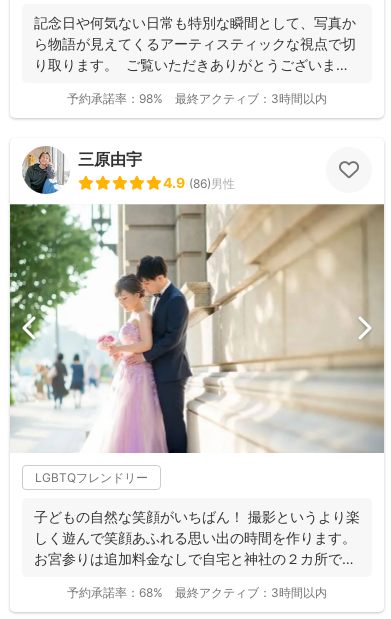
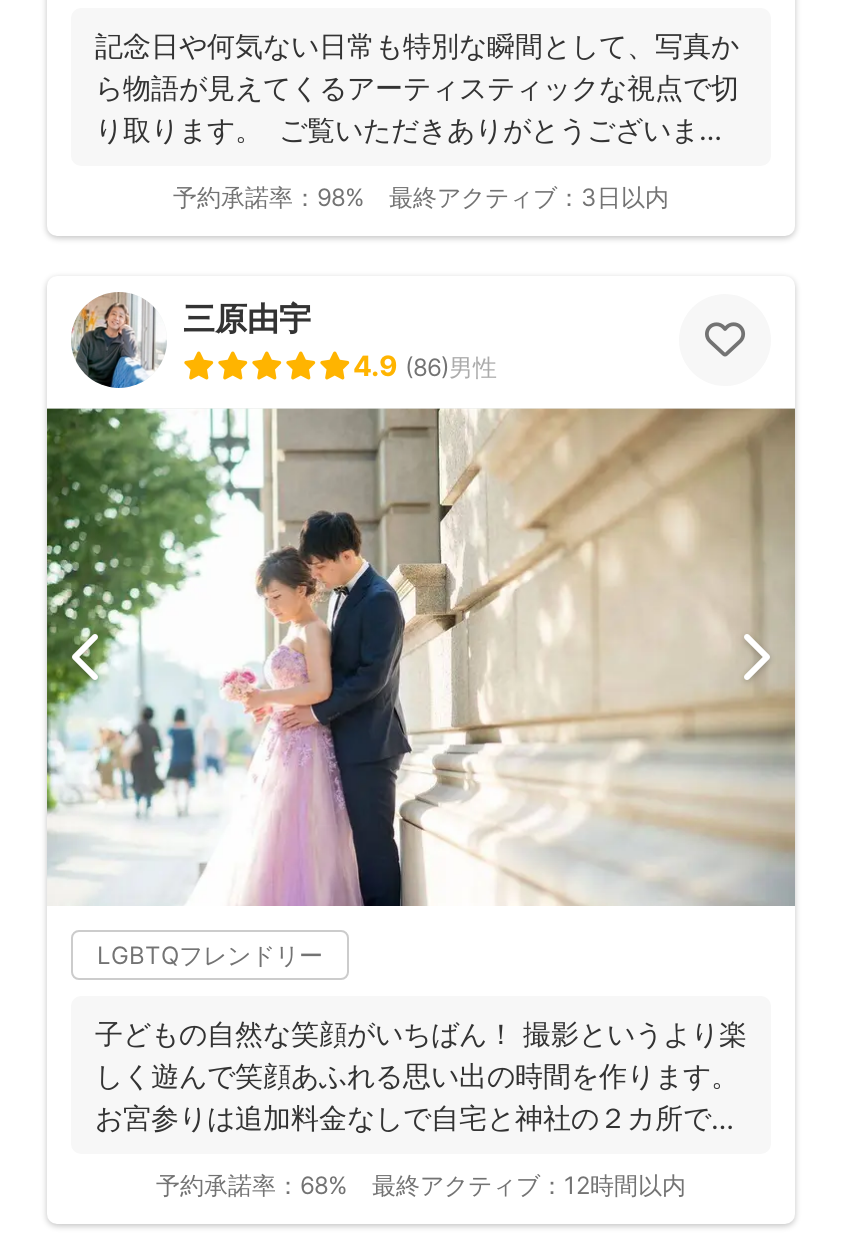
- 最終アクティブ：3時間以内
+ 最終アクティブ：3日以内

- 最終アクティブ：3時間以内
+ 最終アクティブ：12時間以内
